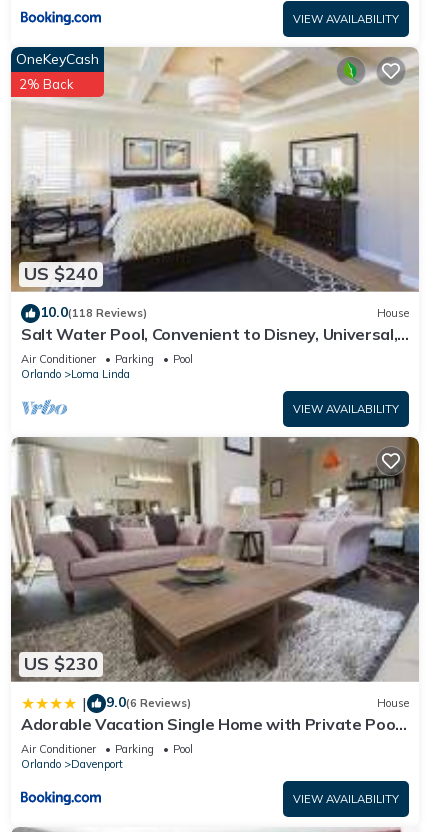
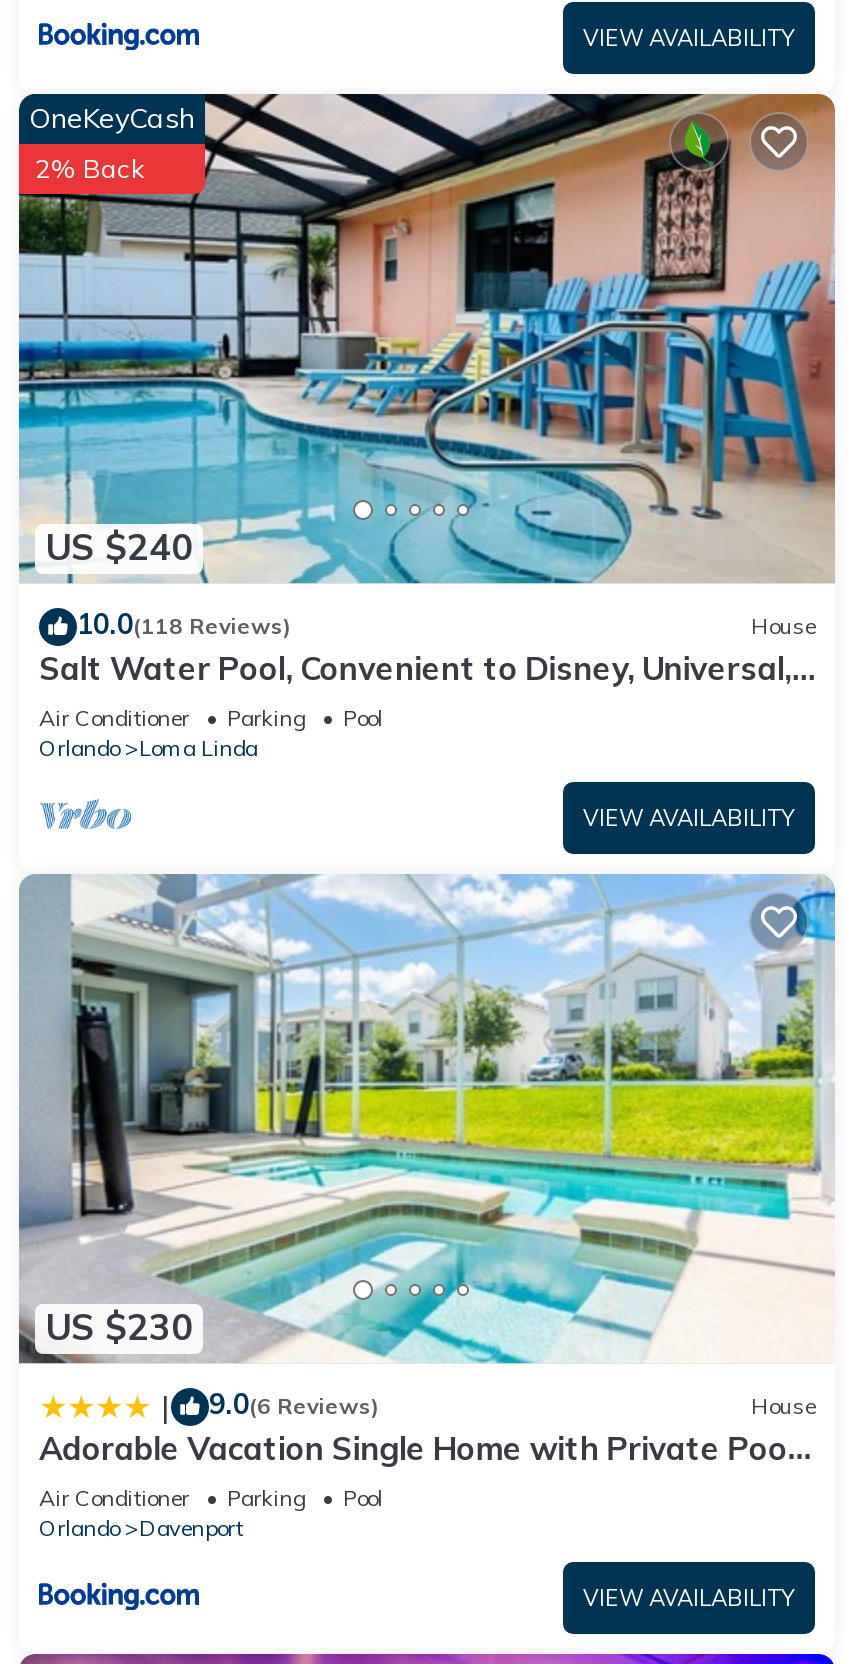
- [image]
+ [image]

- [image]
+ [image]
